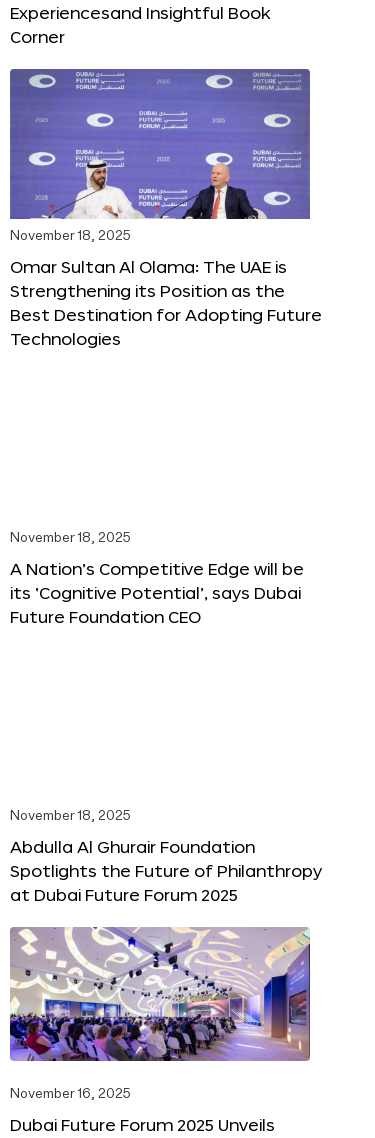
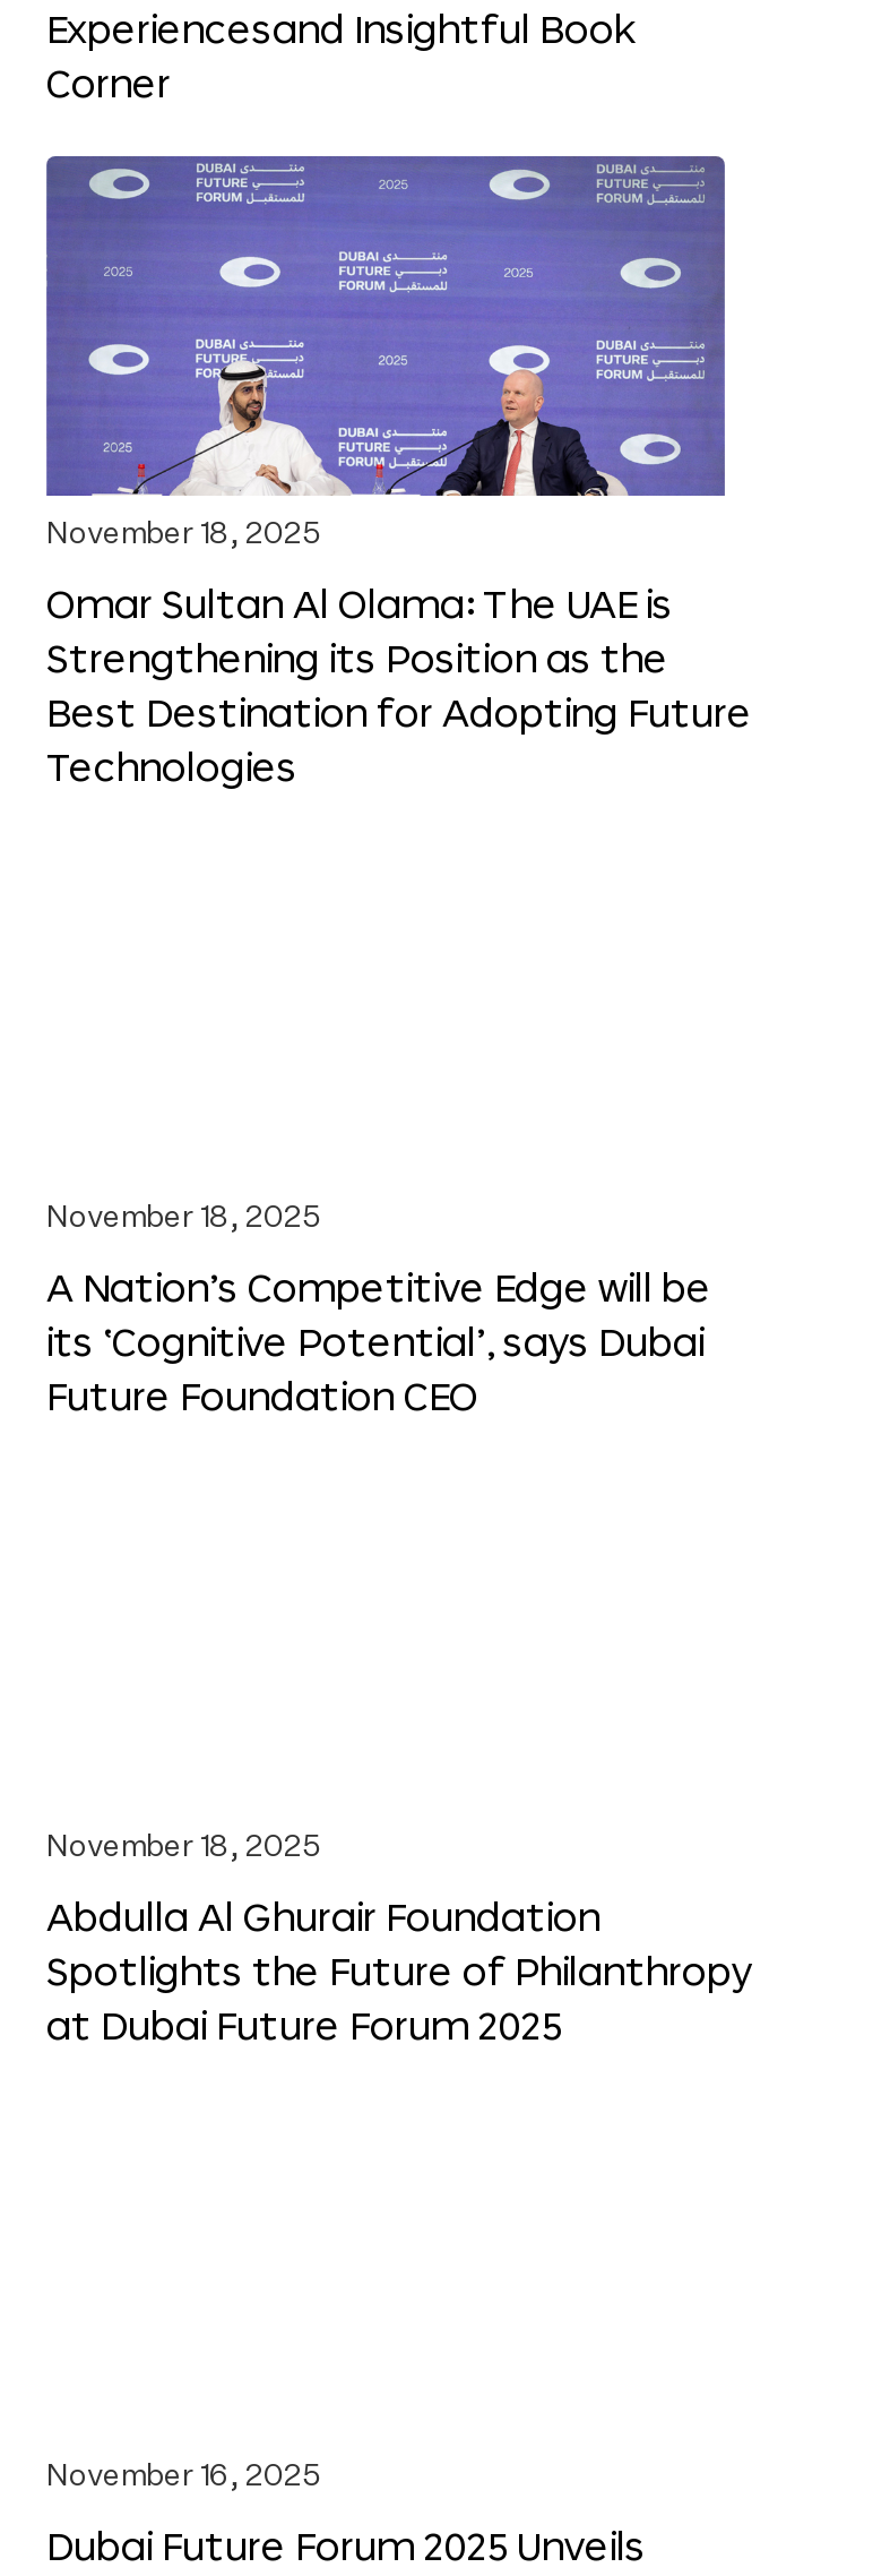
- [image]
